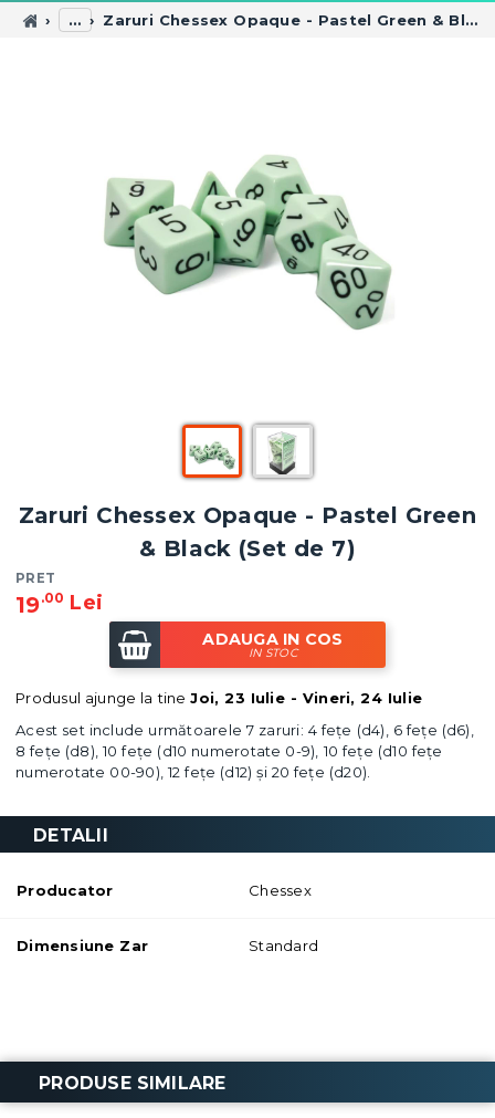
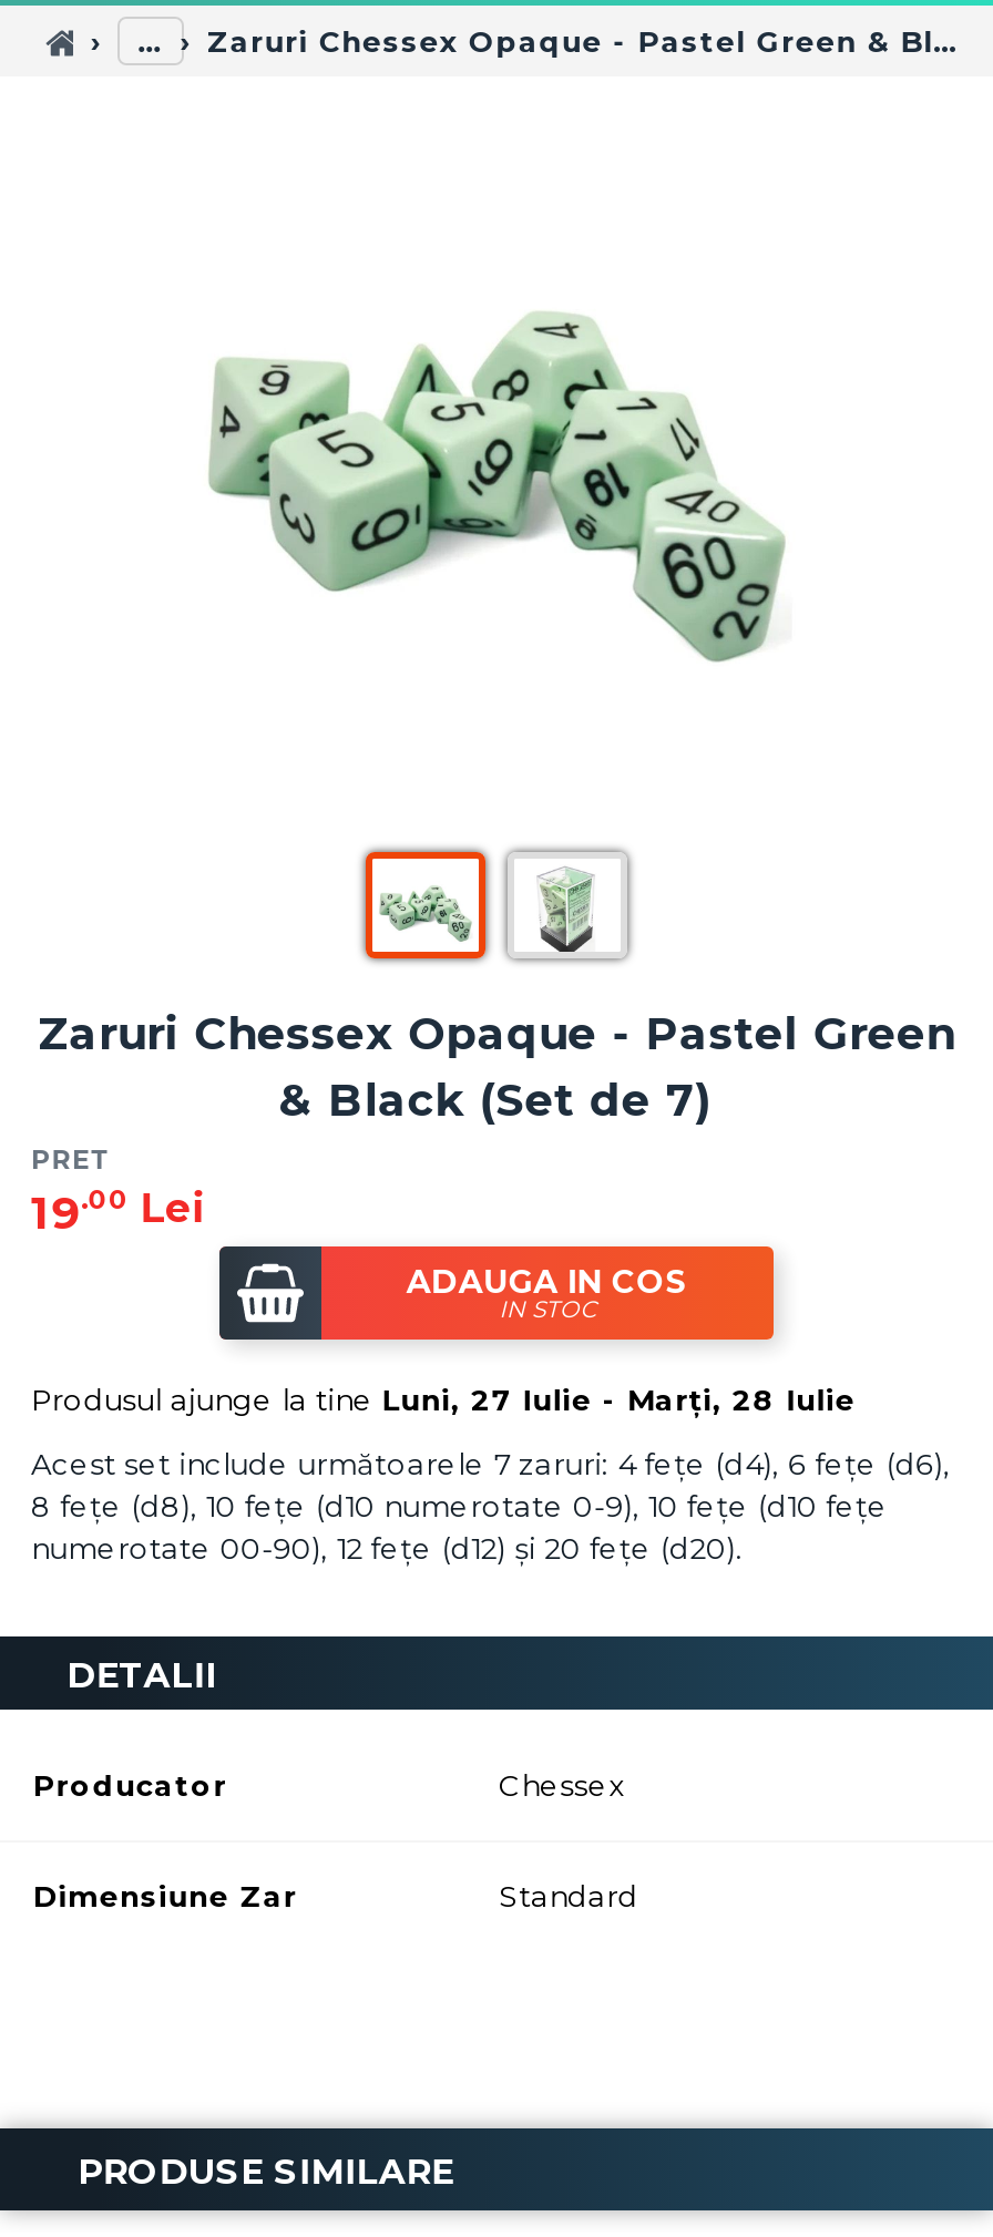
- Produsul ajunge la tine Joi, 23 Iulie - Vineri, 24 Iulie
+ Produsul ajunge la tine Luni, 27 Iulie - Marți, 28 Iulie
